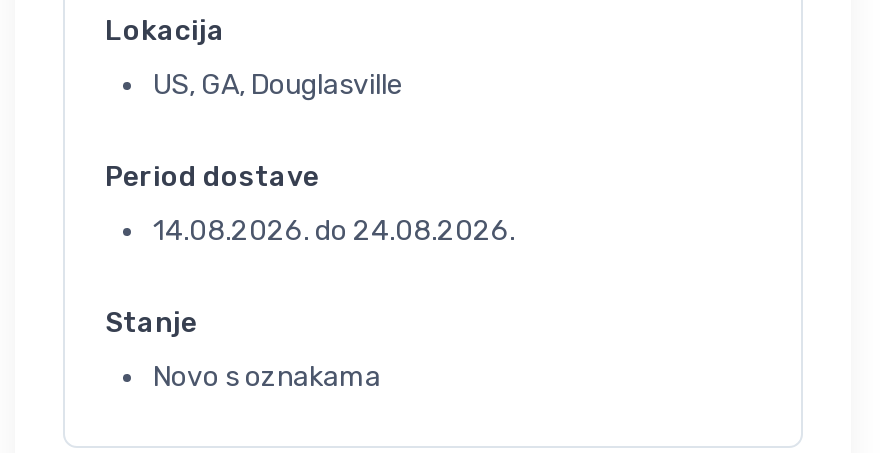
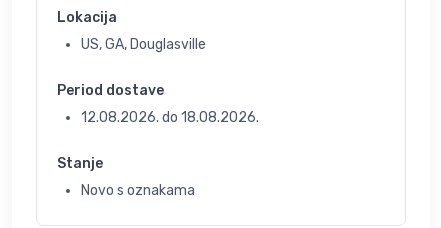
- 14.08.2026. do 24.08.2026.
+ 12.08.2026. do 18.08.2026.
